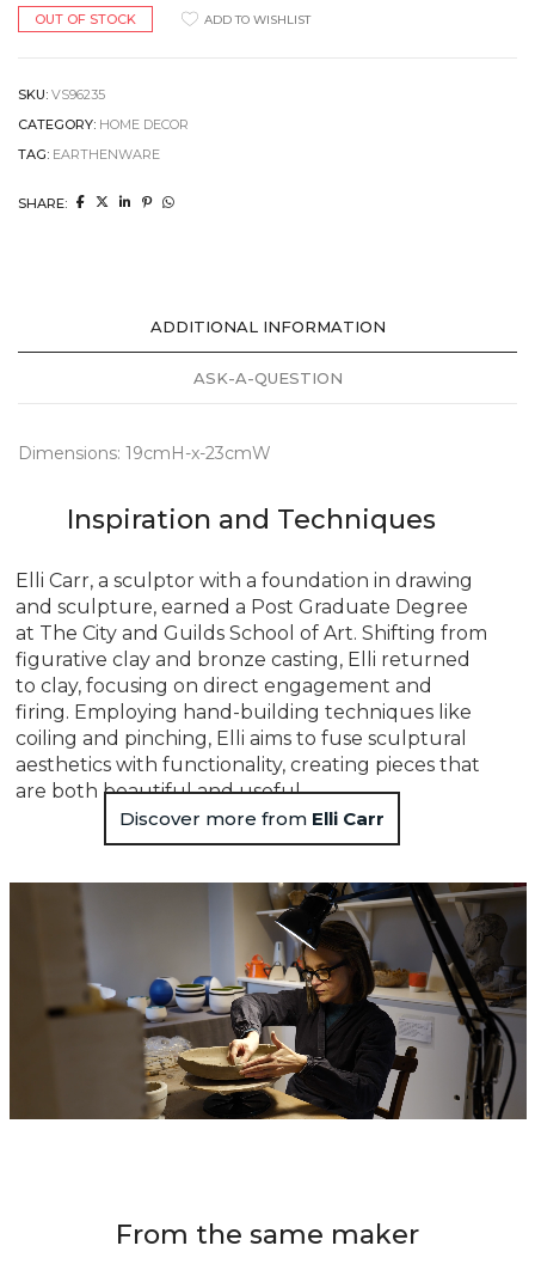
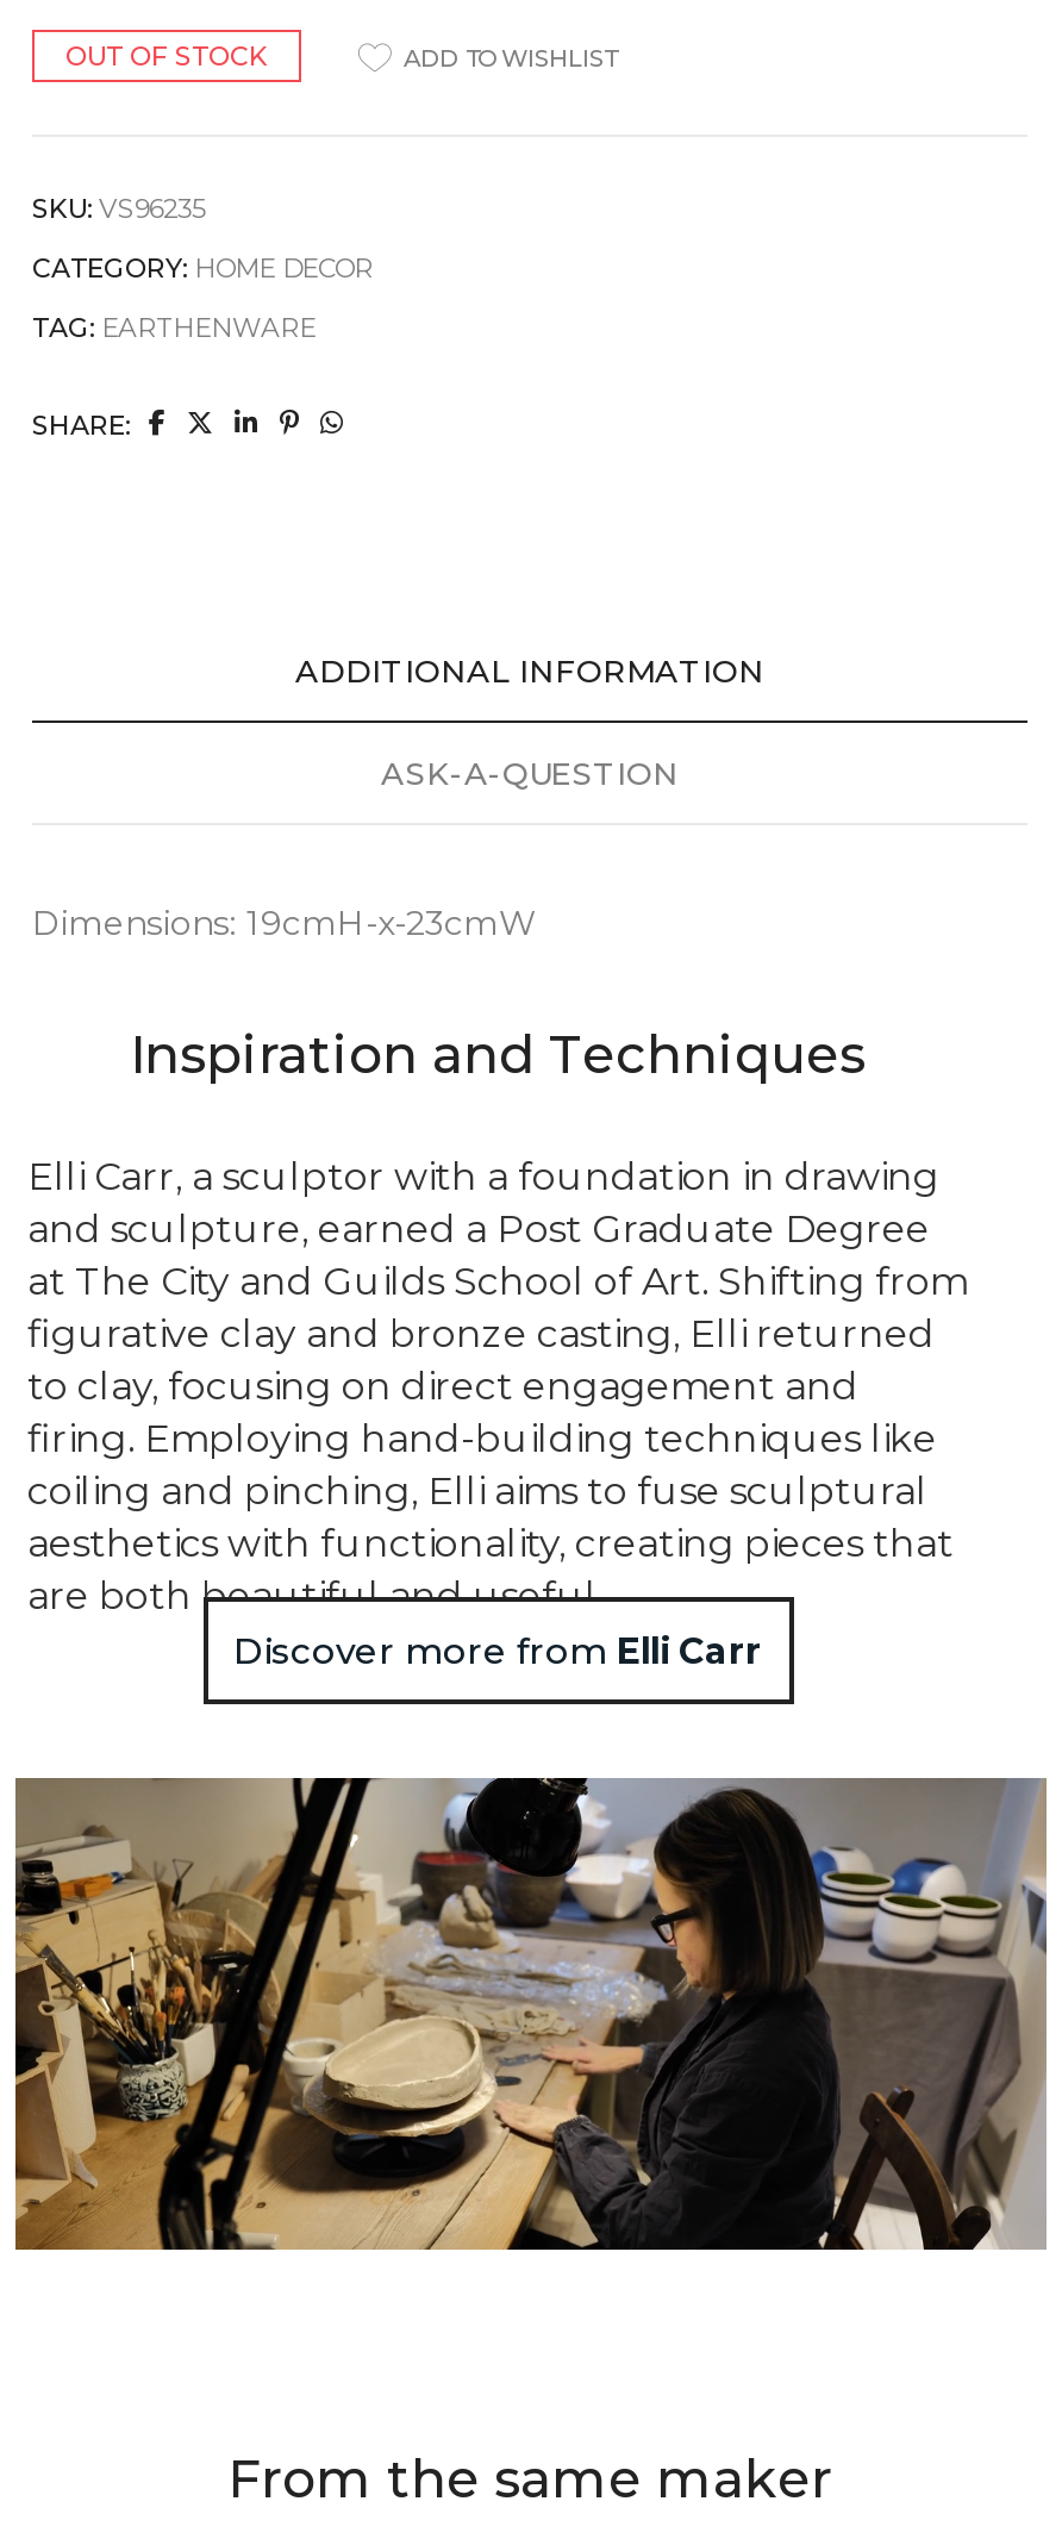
- [image]
+ [image]
